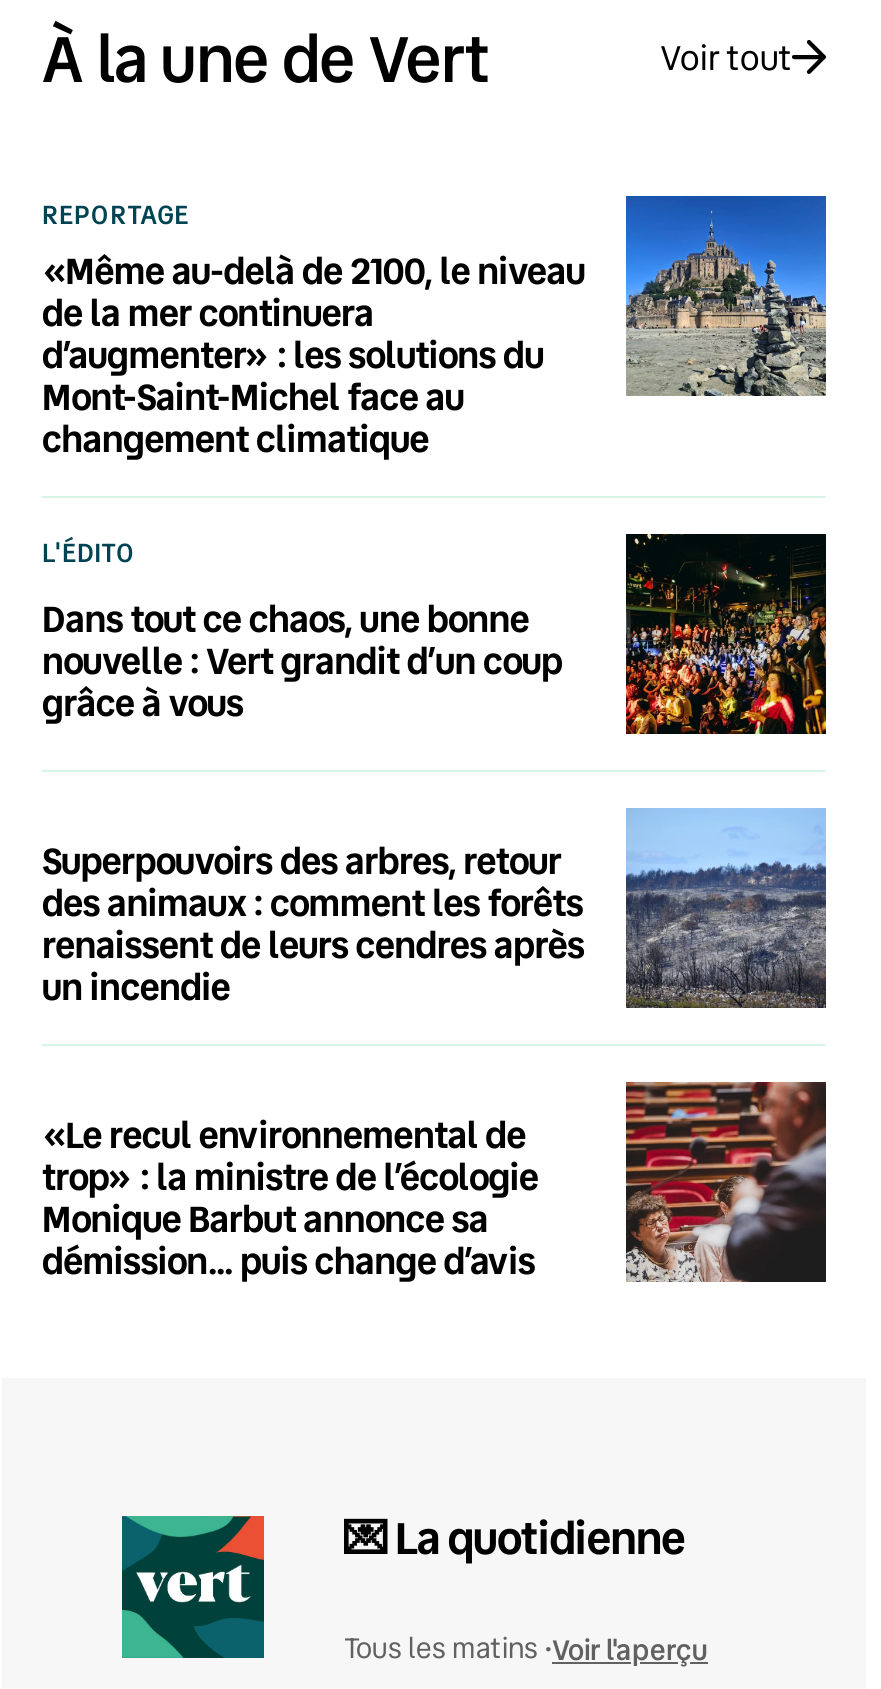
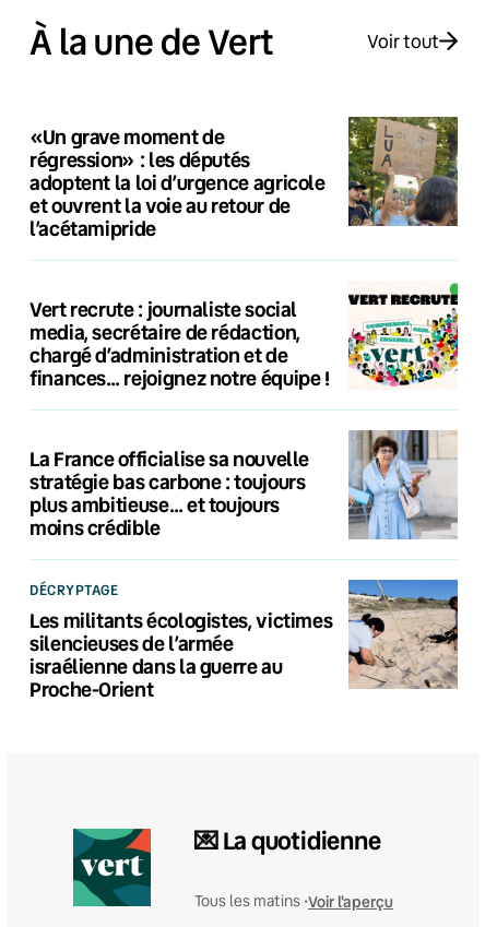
- [image]
- REPORTAGE
- «Même au-delà de 2100, le niveau
- de la mer continuera
- d’augmenter» : les solutions du
- Mont-Saint-Michel face au
- changement climatique
- L'ÉDITO
- Dans tout ce chaos, une bonne
- nouvelle : Vert grandit d’un coup
- grâce à vous
- Superpouvoirs des arbres, retour
- des animaux : comment les forêts
- renaissent de leurs cendres après
- un incendie
- «Le recul environnemental de
- trop» : la ministre de l’écologie
- Monique Barbut annonce sa
- démission… puis change d’avis
+ [image]
+ «Un grave moment de
+ régression» : les députés
+ adoptent la loi d’urgence agricole
+ et ouvrent la voie au retour de
+ l’acétamipride
+ Vert recrute : journaliste social
+ media, secrétaire de rédaction,
+ chargé d’administration et de
+ finances… rejoignez notre équipe !
+ La France officialise sa nouvelle
+ stratégie bas carbone : toujours
+ plus ambitieuse… et toujours
+ moins crédible
+ DÉCRYPTAGE
+ Les militants écologistes, victimes
+ silencieuses de l’armée
+ israélienne dans la guerre au
+ Proche-Orient

- [image]
+ [image]

- [image]
+ [image]

- [image]
+ [image]
